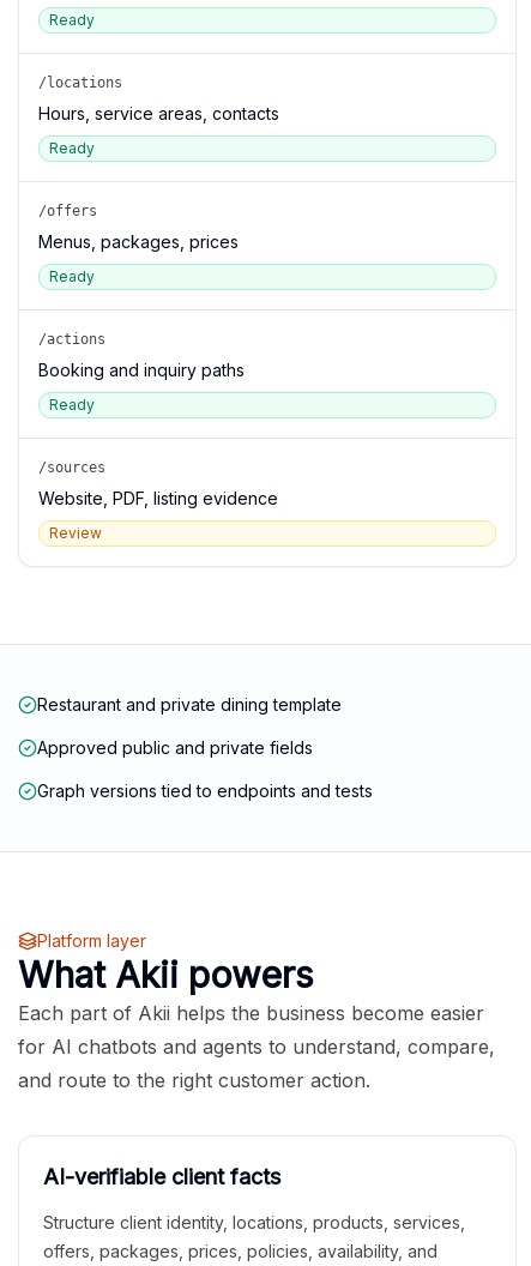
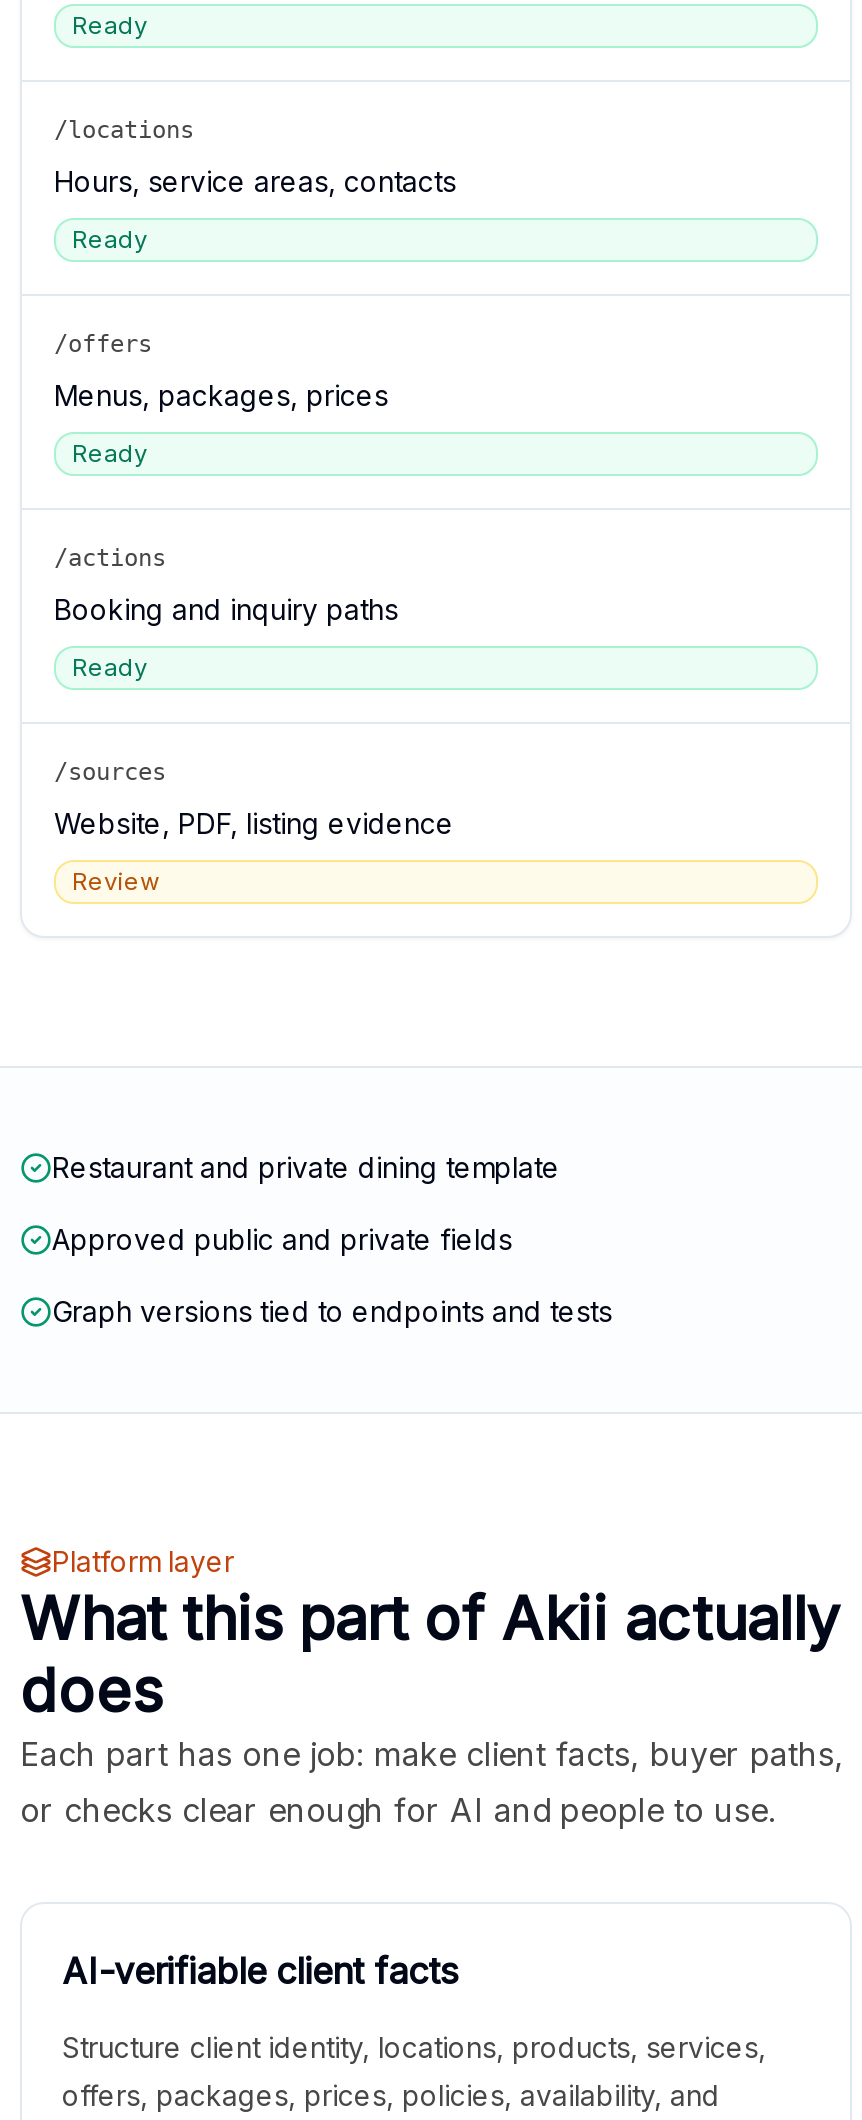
- What Akii powers
- Each part of Akii helps the business become easier
- for AI chatbots and agents to understand, compare,
- and route to the right customer action.
+ What this part of Akii actually
+ does
+ Each part has one job: make client facts, buyer paths,
+ or checks clear enough for AI and people to use.
